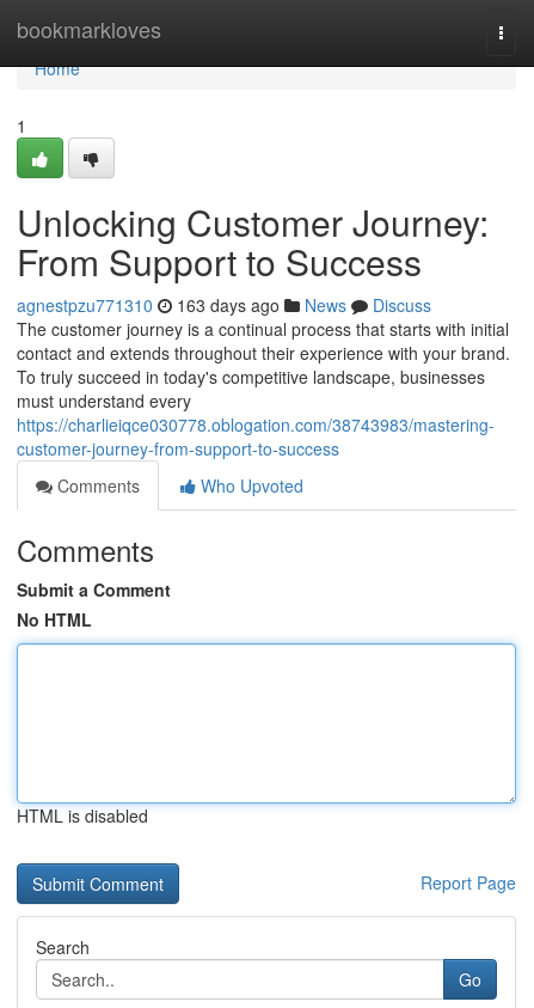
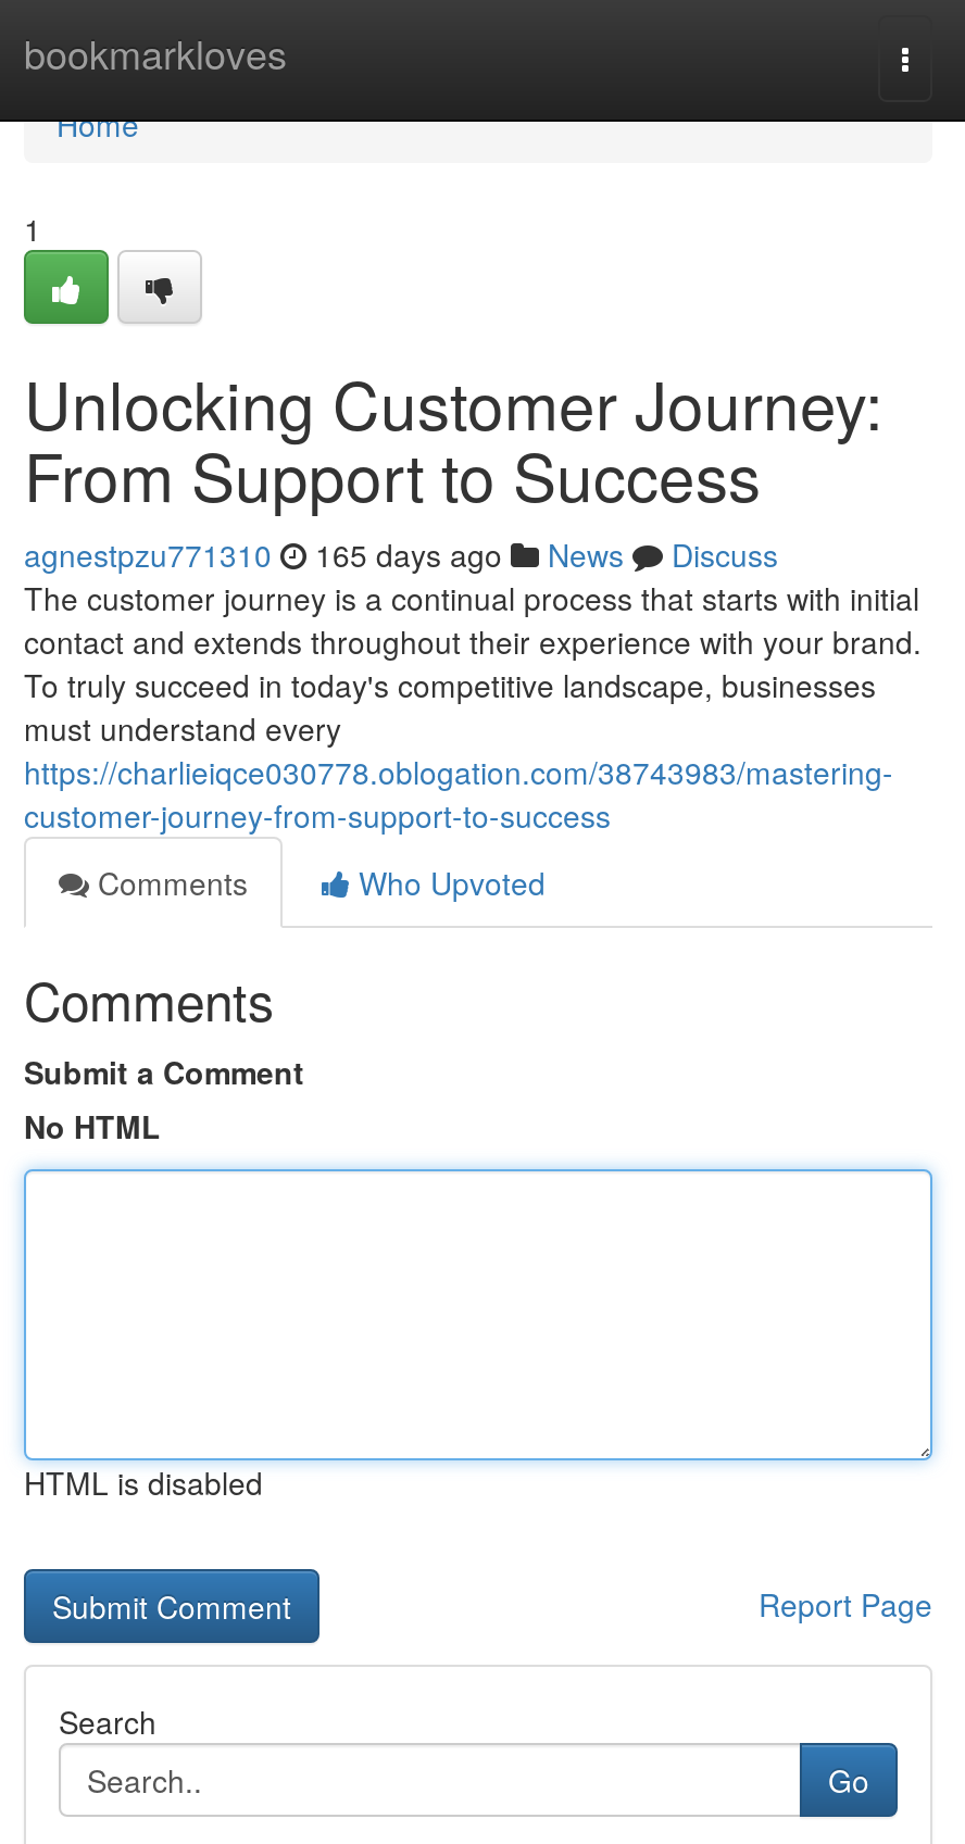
- agnestpzu771310 163 days ago News Discuss
+ agnestpzu771310 165 days ago News Discuss
